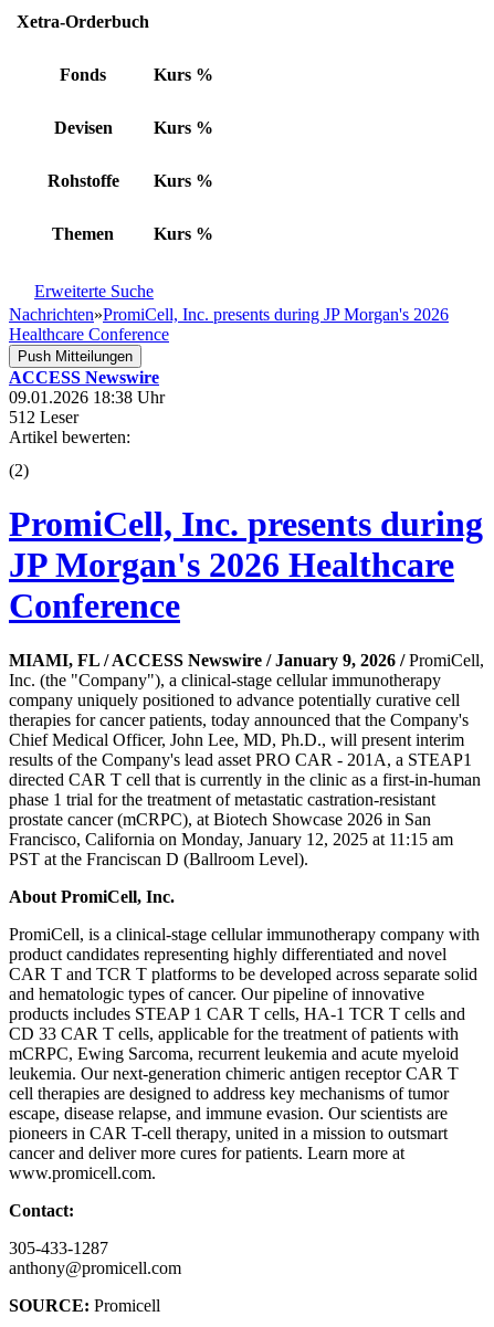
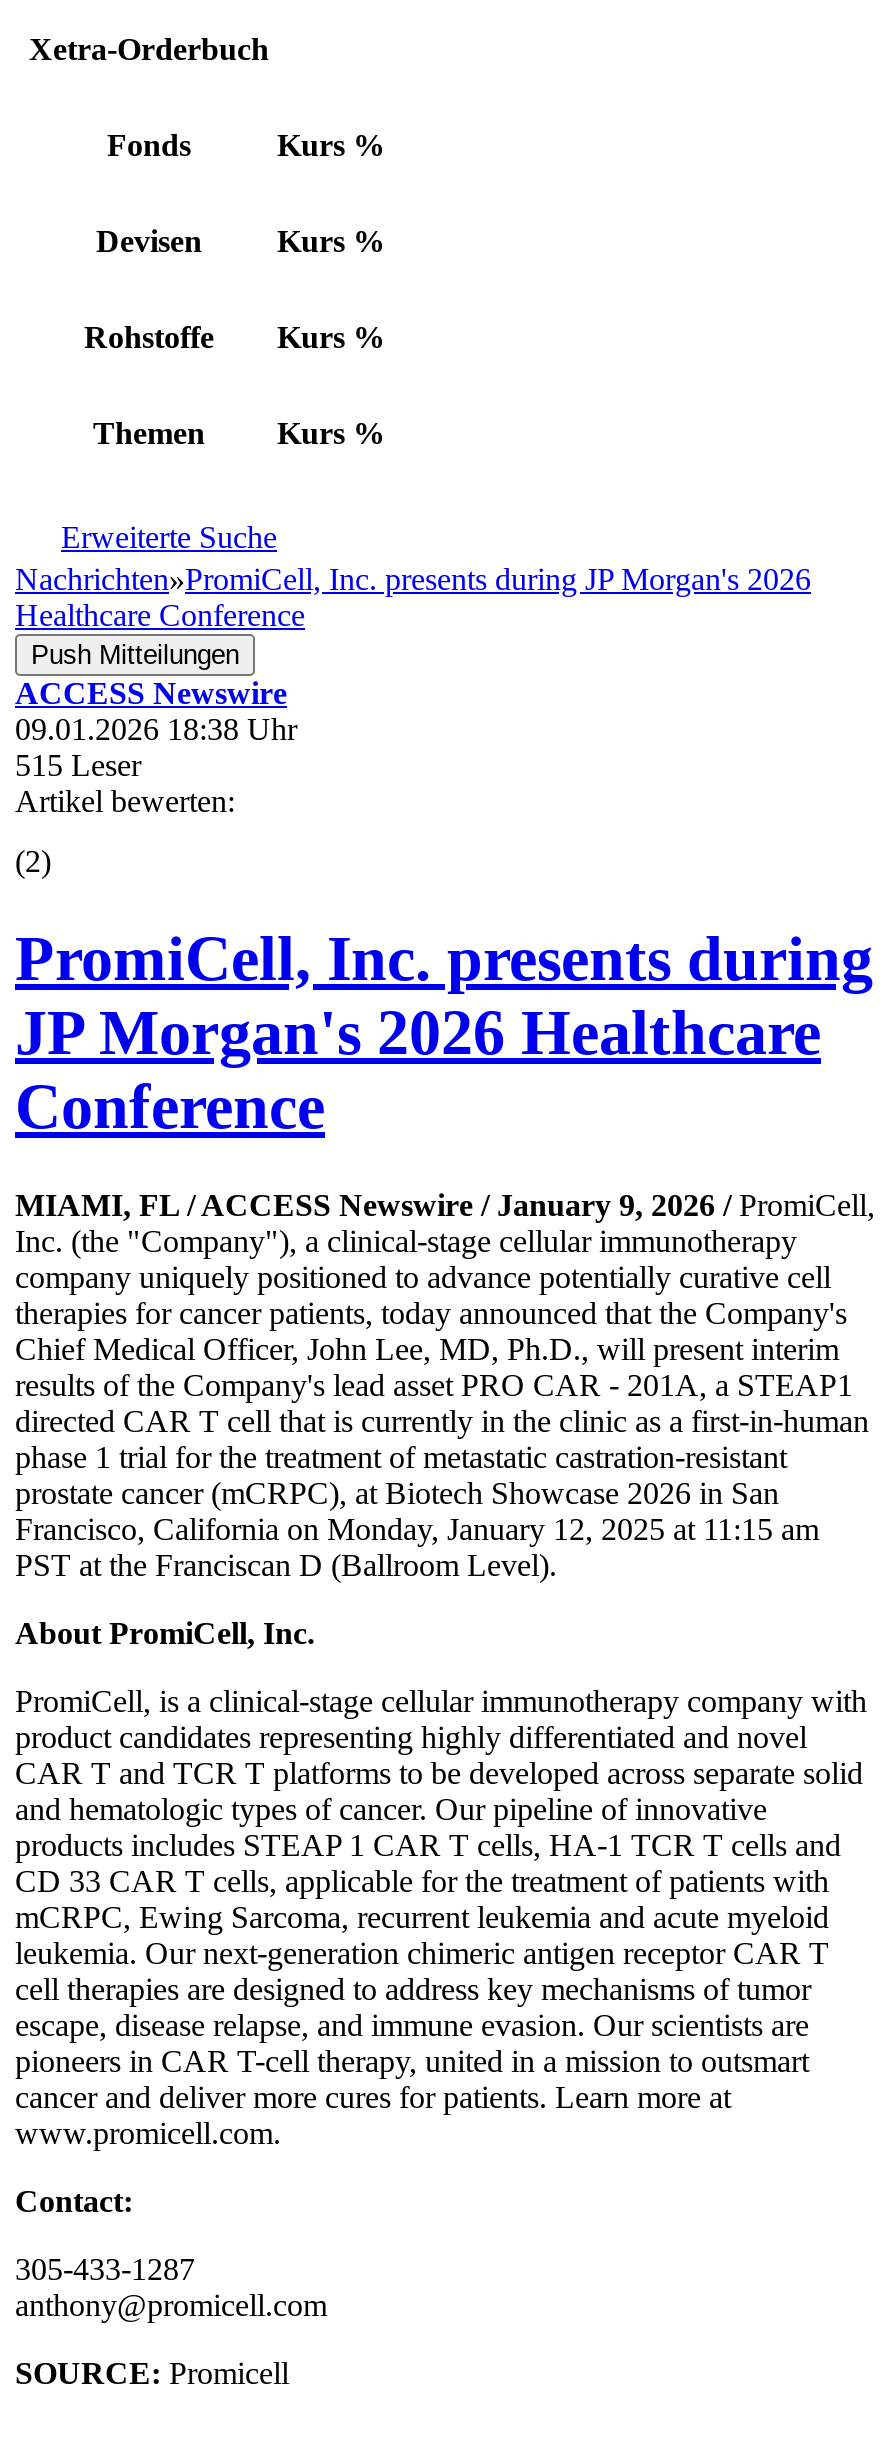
- 512 Leser
+ 515 Leser
